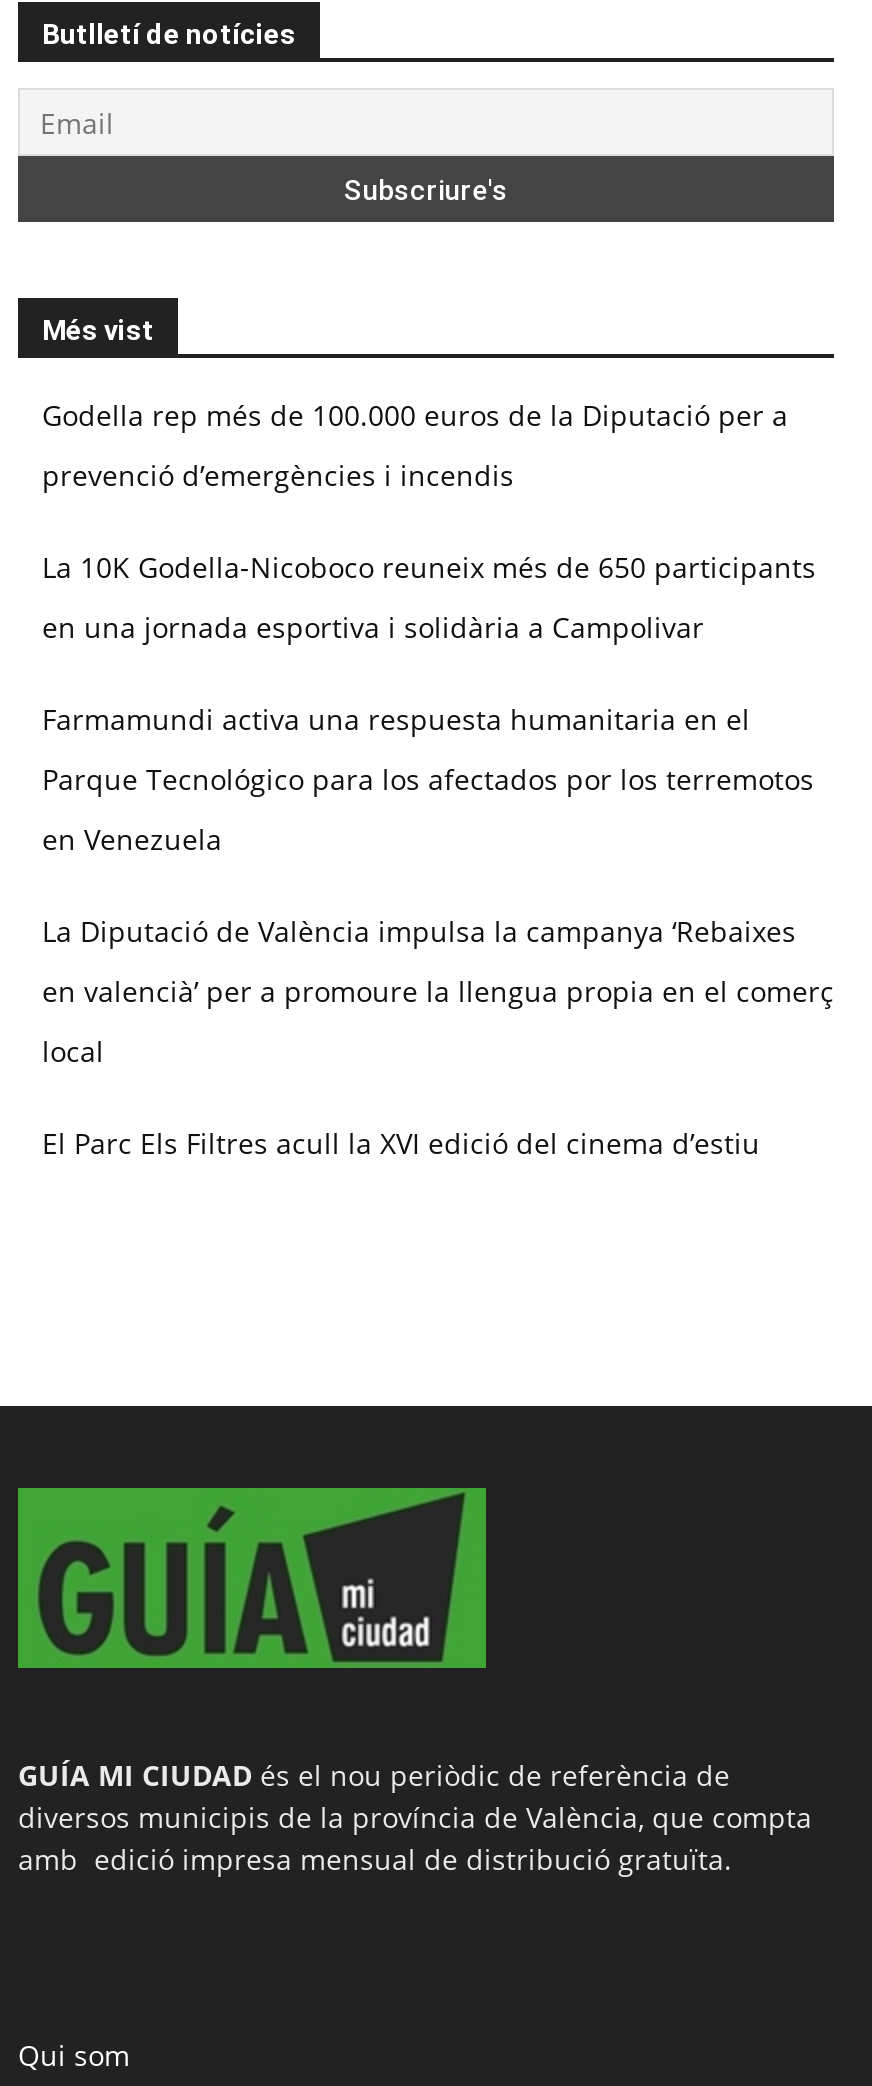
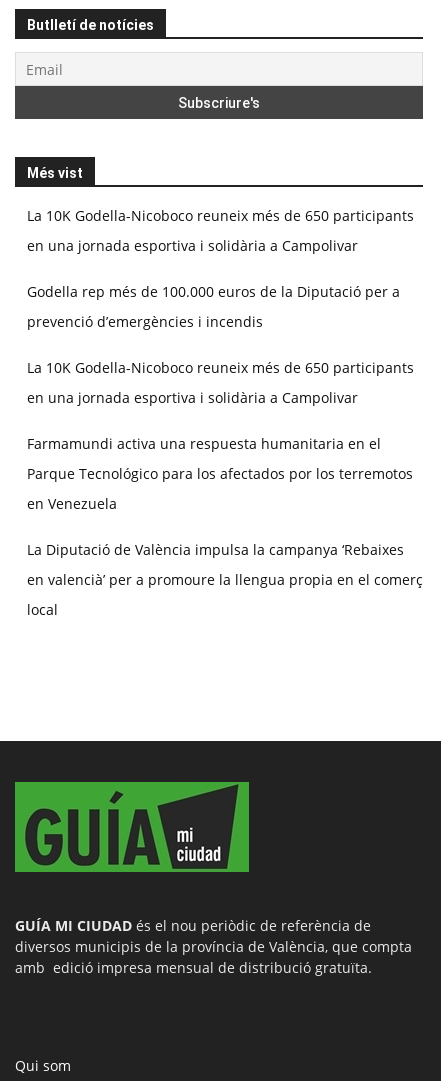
+ La 10K Godella-Nicoboco reuneix més de 650 participants
+ en una jornada esportiva i solidària a Campolivar

moved down: Godella rep més de 100.000 euros de la Diputació per a | prevenció d’emergències i incendis | La 10K Godella-Nicoboco reuneix més de 650 participants | ... | en valencià’ per a promoure la llengua propia en el comerç | local

- El Parc Els Filtres acull la XVI edició del cinema d’estiu
